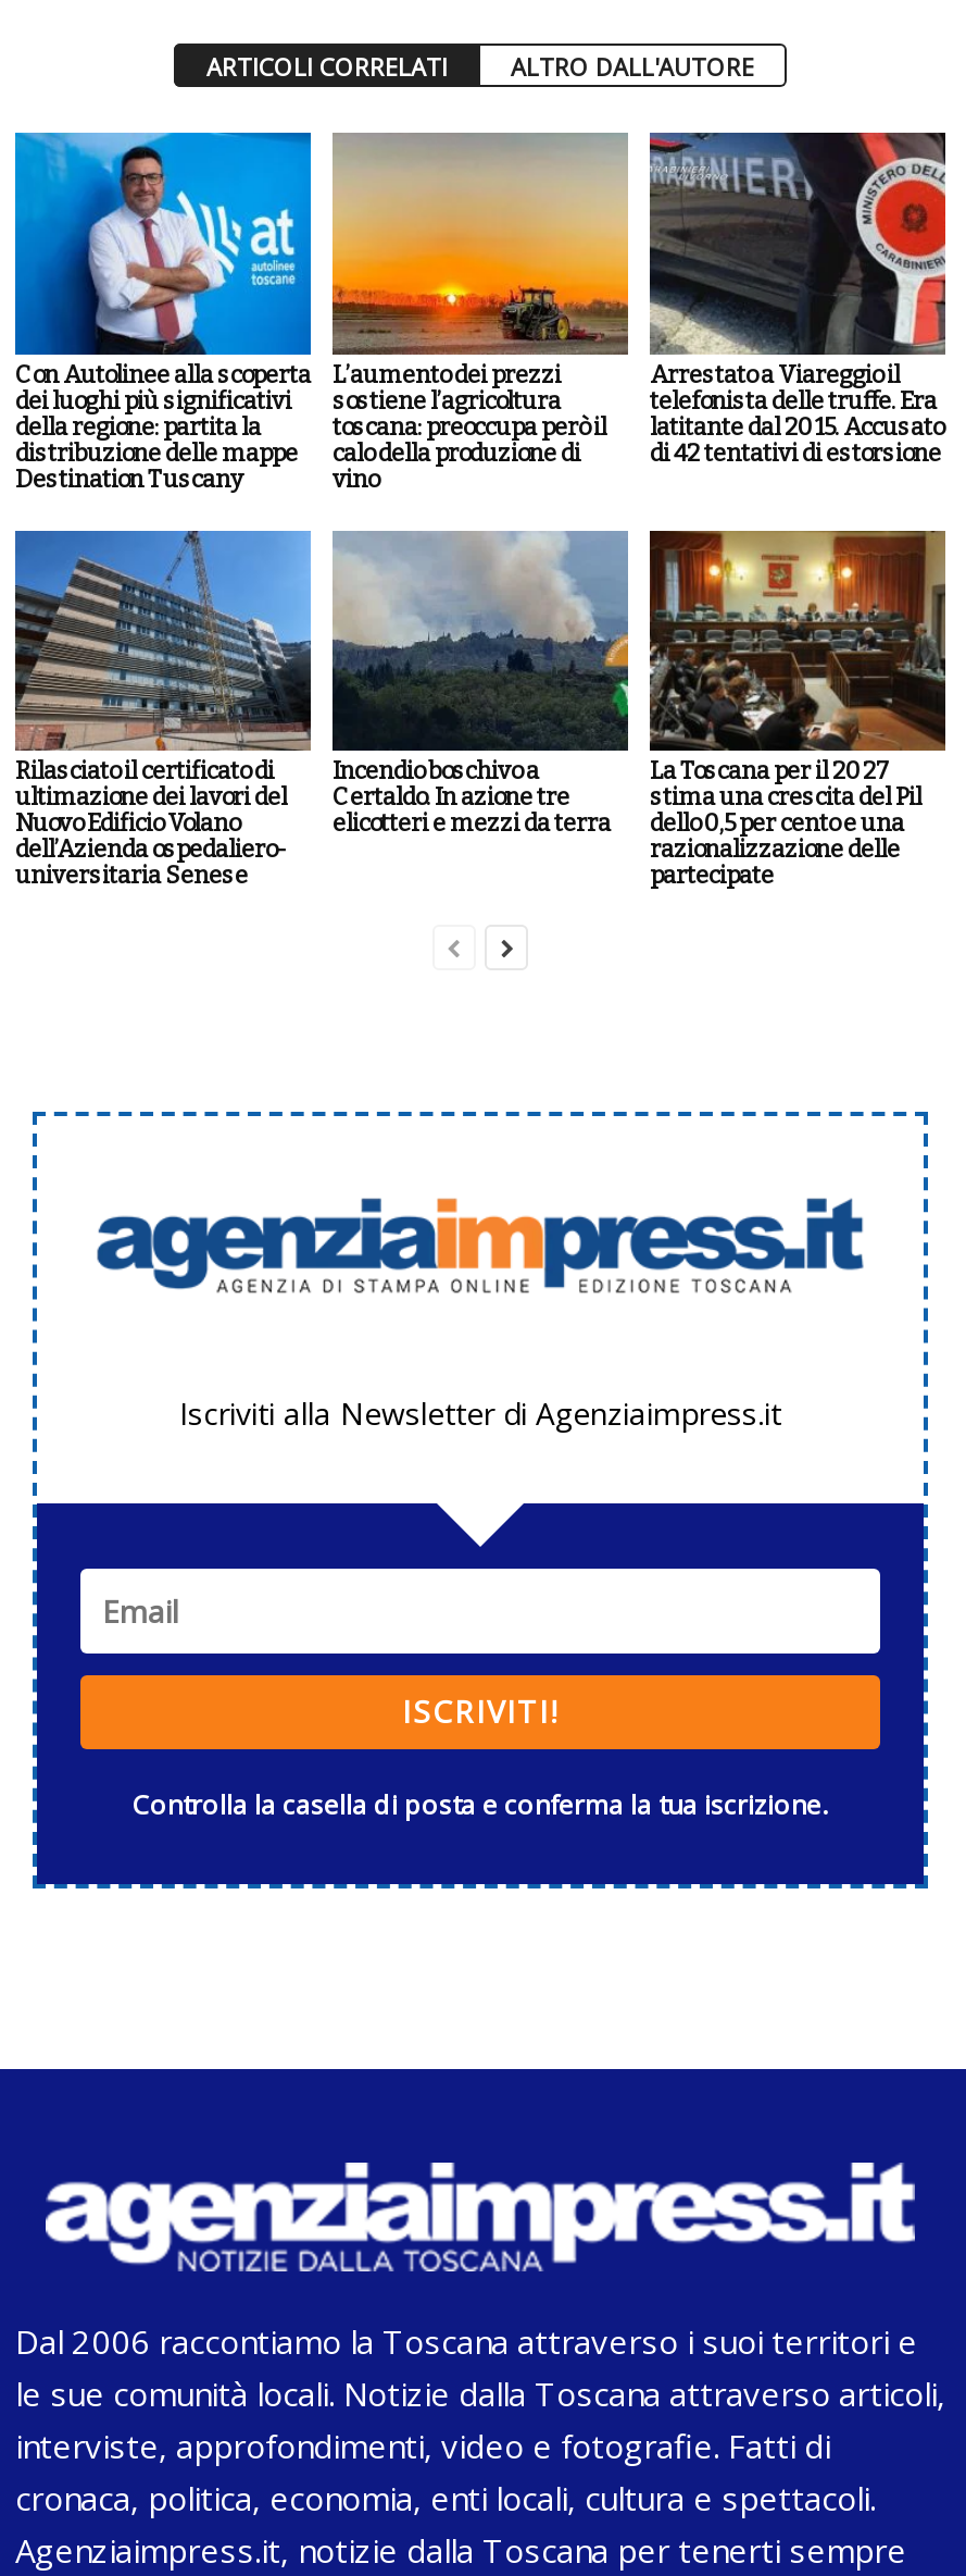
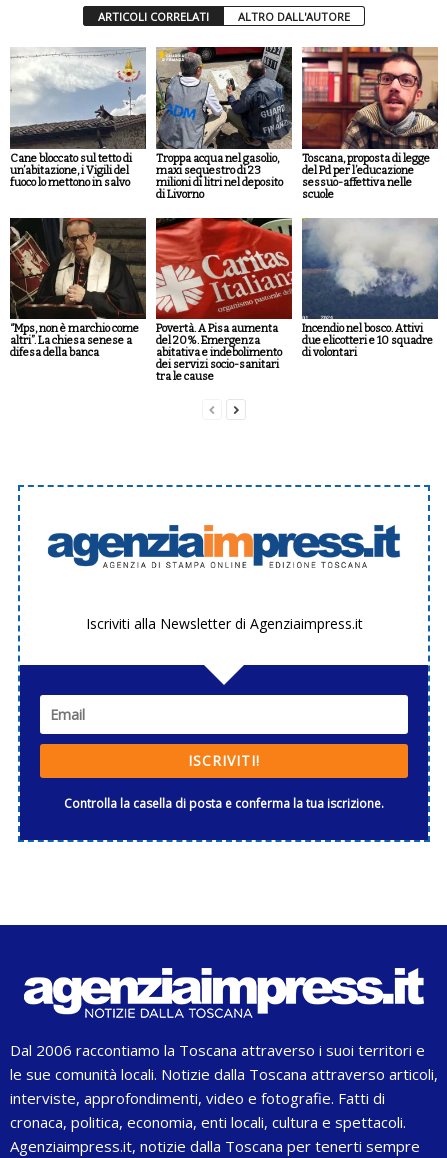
- [image]
- Con Autolinee alla scoperta
- dei luoghi più significativi
- della regione: partita la
- distribuzione delle mappe
- Destination Tuscany
+ [image]
+ Cane bloccato sul tetto di
+ un’abitazione, i Vigili del
+ fuoco lo mettono in salvo

- [image]
- L’aumento dei prezzi
- sostiene l’agricoltura
- toscana: preoccupa però il
- calo della produzione di
- vino
+ [image]
+ Troppa acqua nel gasolio,
+ maxi sequestro di 23
+ milioni di litri nel deposito
+ di Livorno

- [image]
- Arrestato a Viareggio il
- telefonista delle truffe. Era
- latitante dal 2015. Accusato
- di 42 tentativi di estorsione
+ [image]
+ Toscana, proposta di legge
+ del Pd per l’educazione
+ sessuo-affettiva nelle
+ scuole

- [image]
- Rilasciato il certificato di
- ultimazione dei lavori del
- Nuovo Edificio Volano
- dell’Azienda ospedaliero-
- universitaria Senese
+ [image]
+ “Mps, non è marchio come
+ altri”. La chiesa senese a
+ difesa della banca

- [image]
- Incendio boschivo a
- Certaldo. In azione tre
- elicotteri e mezzi da terra
+ [image]
+ Povertà. A Pisa aumenta
+ del 20%. Emergenza
+ abitativa e indebolimento
+ dei servizi socio-sanitari
+ tra le cause

- [image]
- La Toscana per il 2027
- stima una crescita del Pil
- dello 0,5 per cento e una
- razionalizzazione delle
- partecipate
+ [image]
+ Incendio nel bosco. Attivi
+ due elicotteri e 10 squadre
+ di volontari
